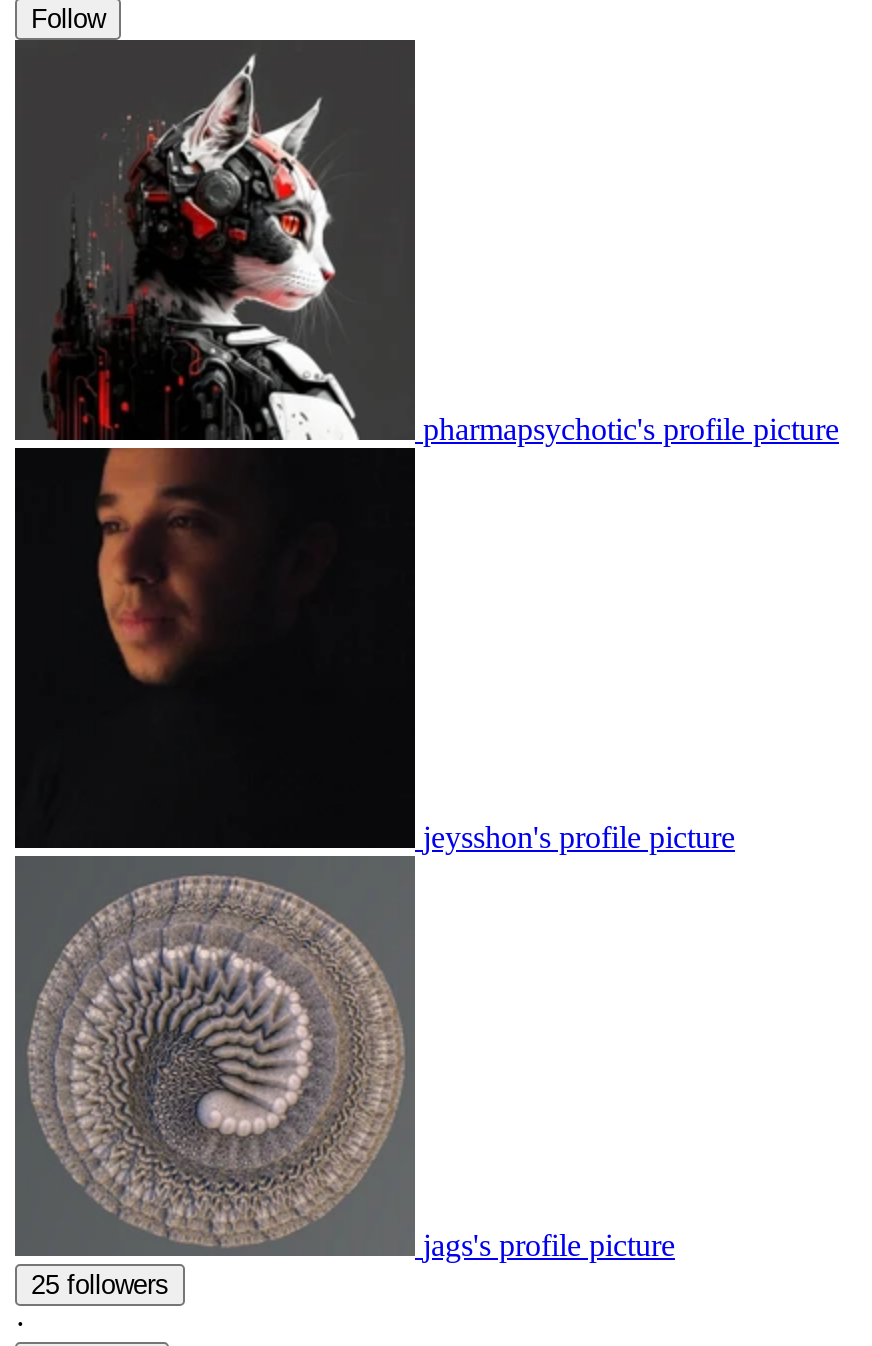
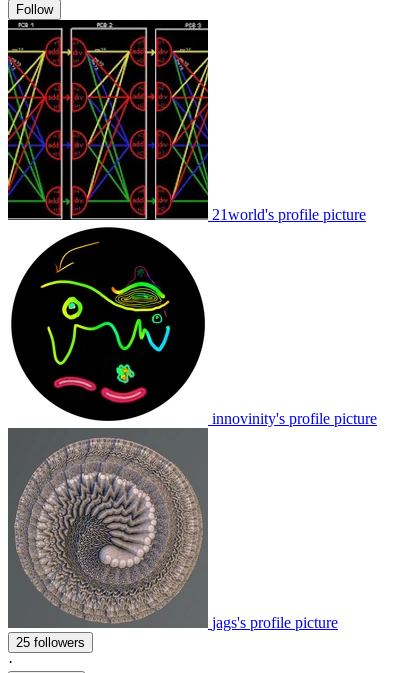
- [image]
- pharmapsychotic's profile picture
+ [image]
+ 21world's profile picture

- jeysshon's profile picture
+ innovinity's profile picture
